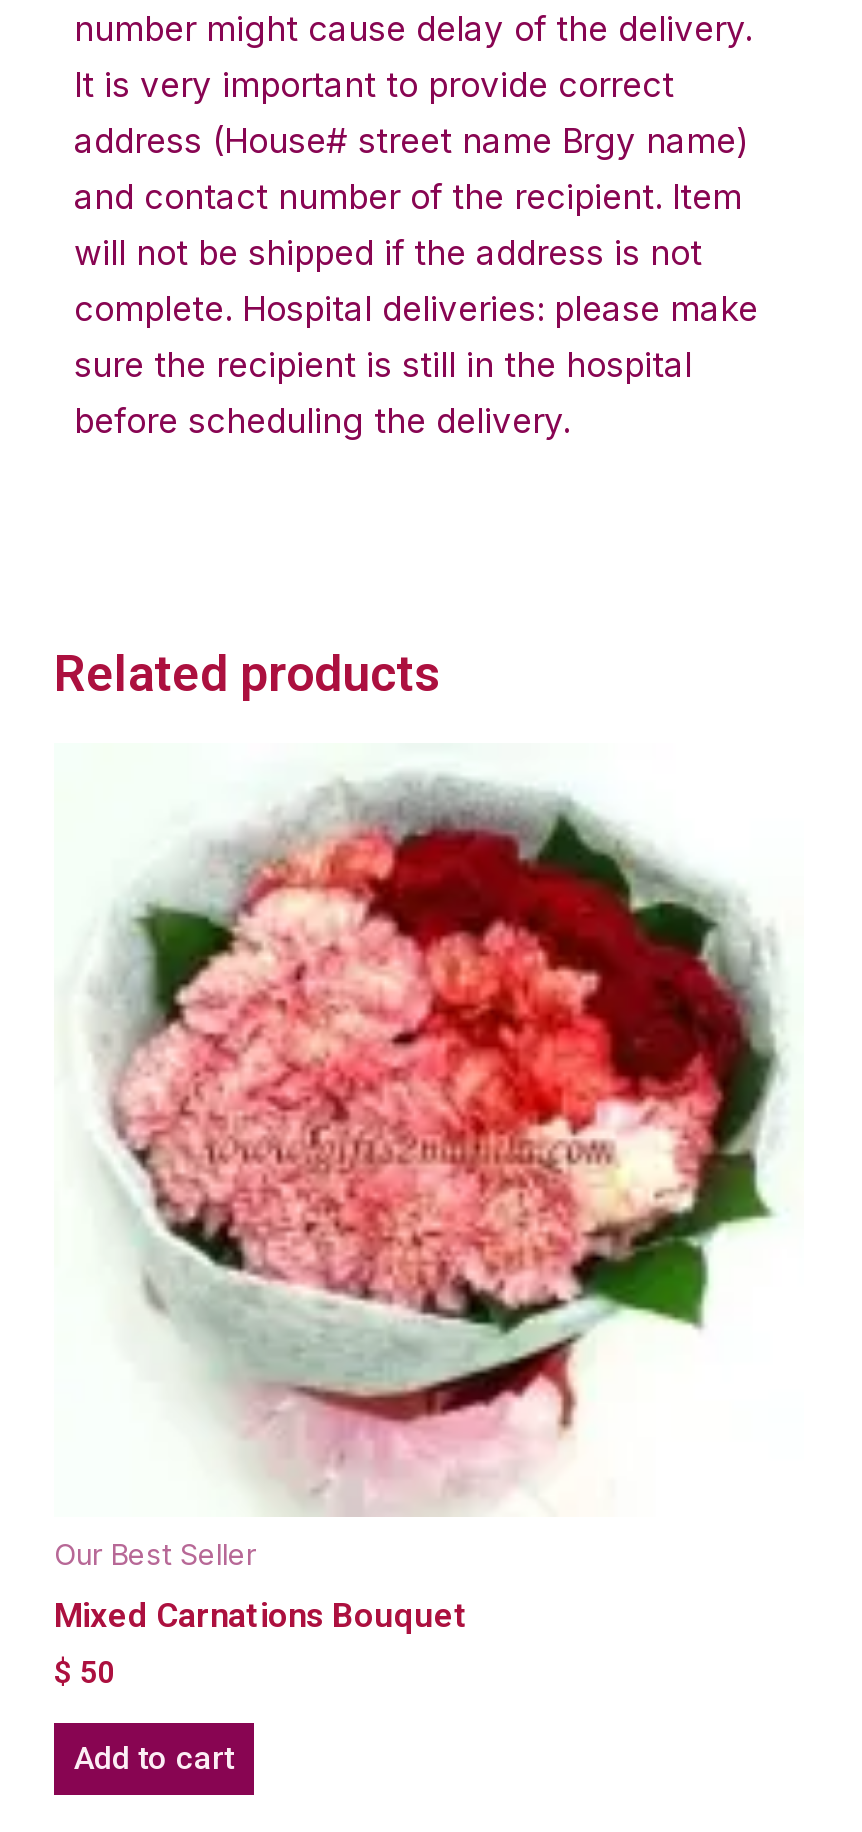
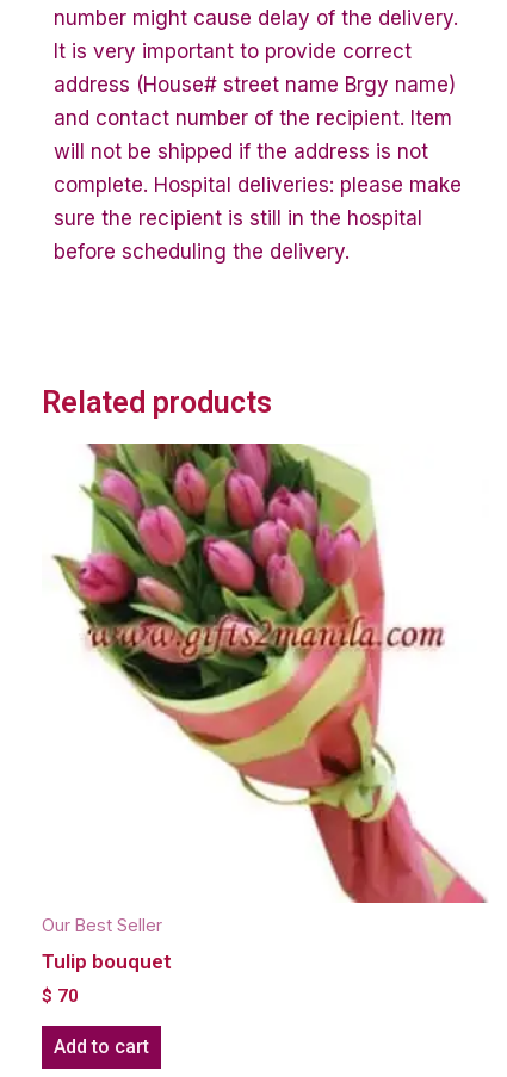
- [image]
- Mixed Carnations Bouquet
+ [image]
+ Tulip bouquet

- $50
+ $70
